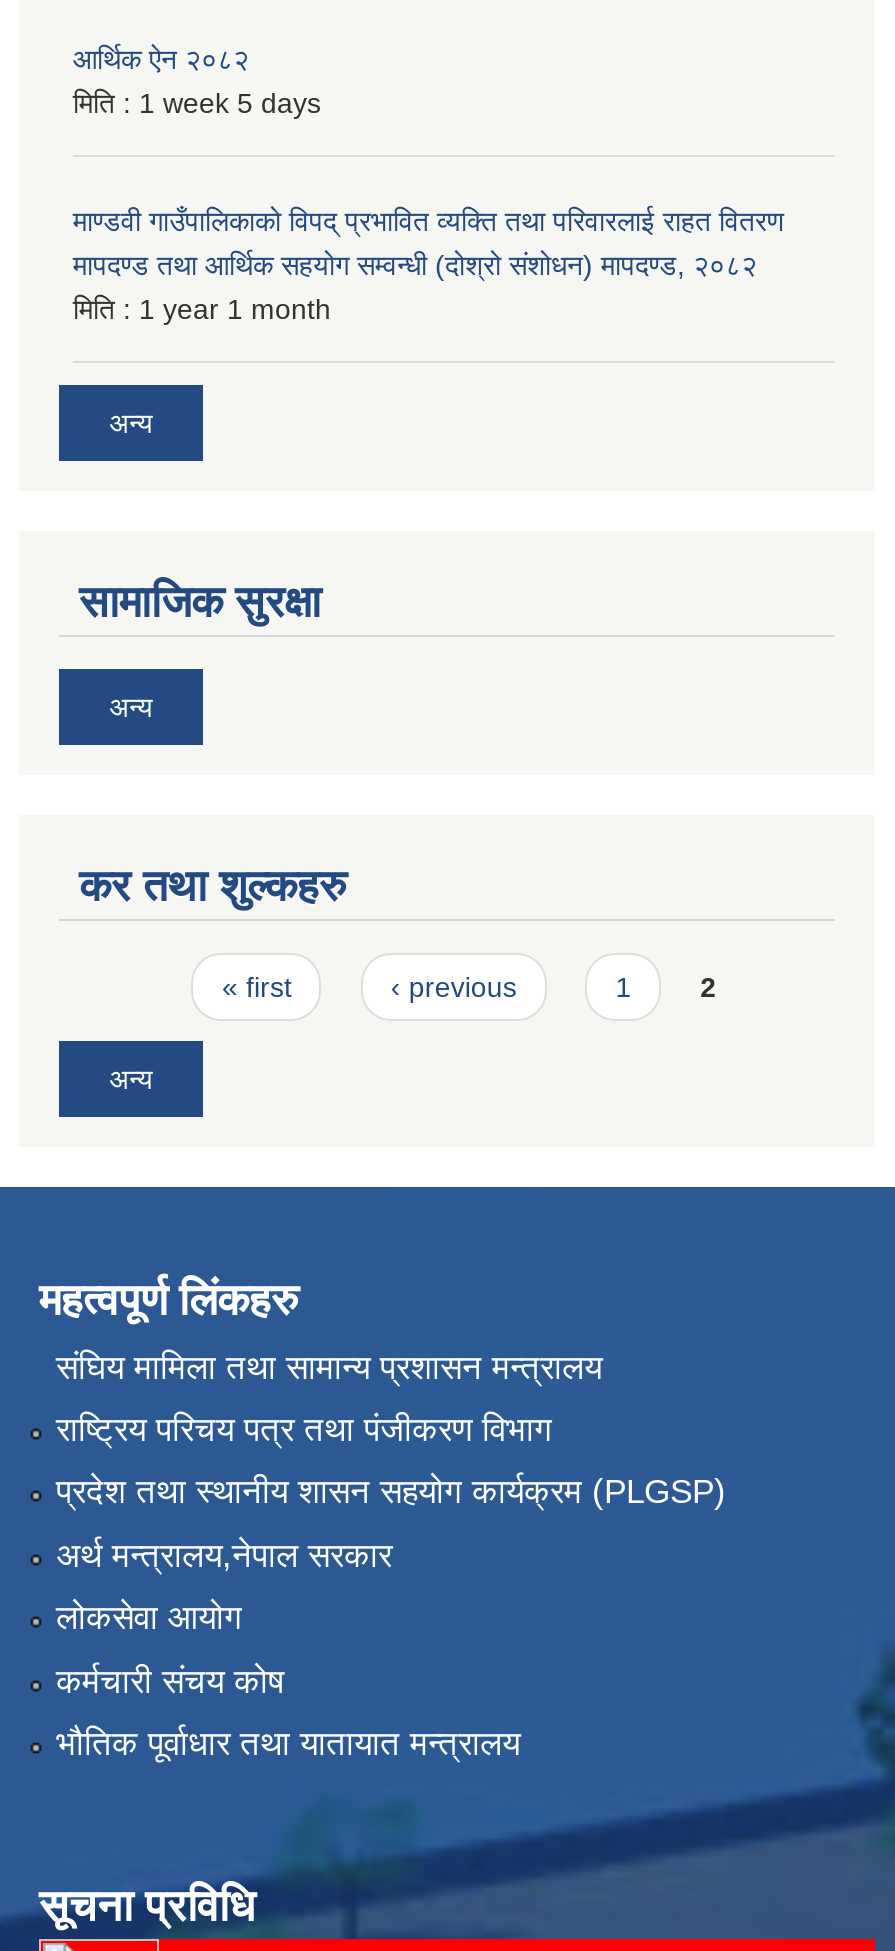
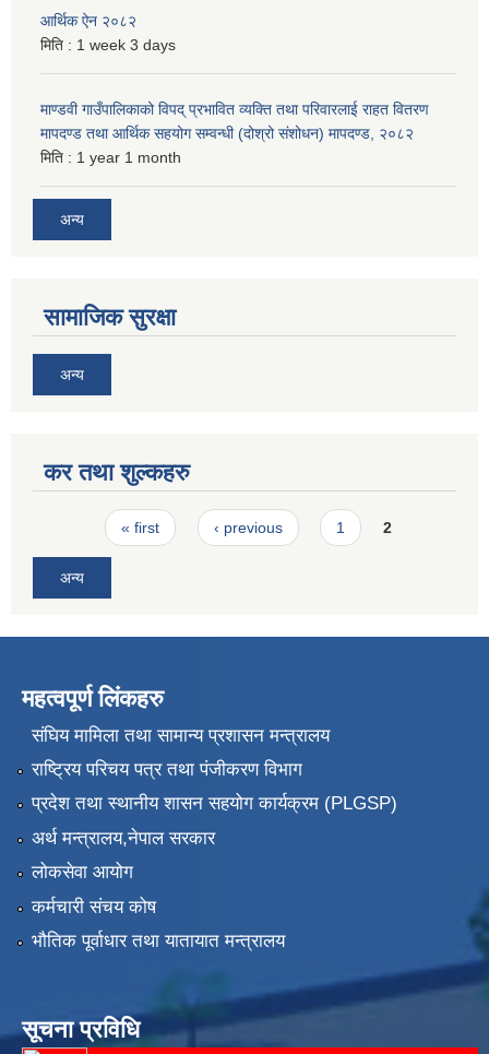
- मिति : 1 week 5 days
+ मिति : 1 week 3 days
